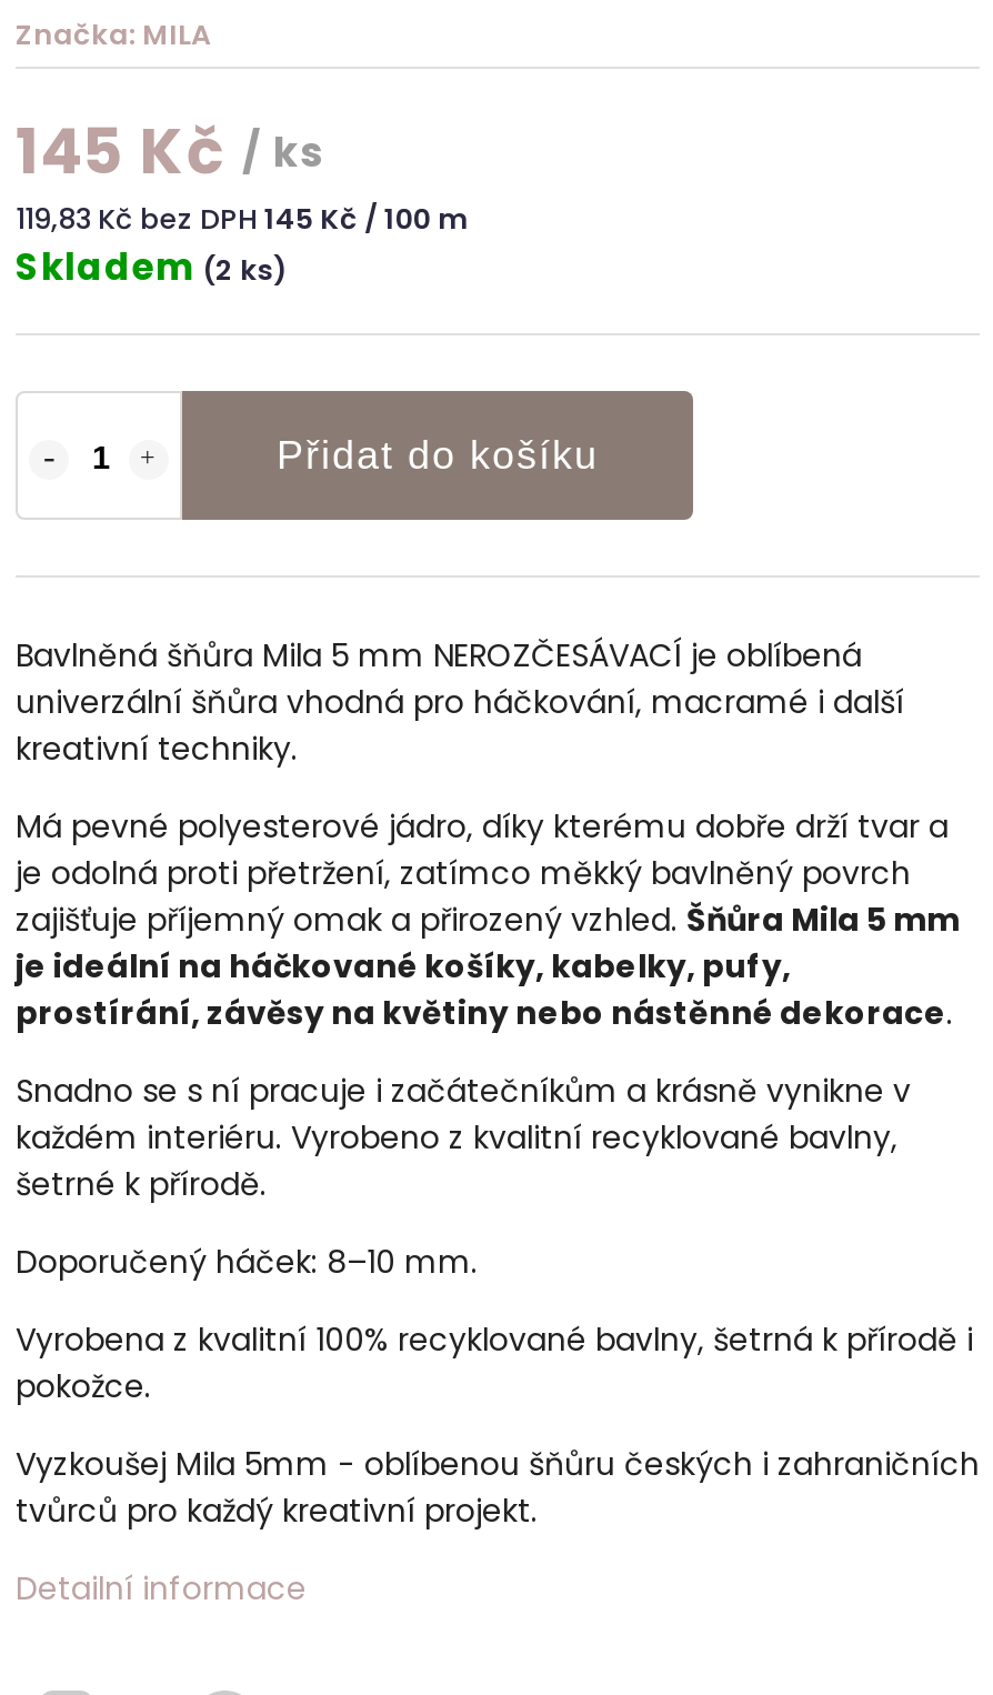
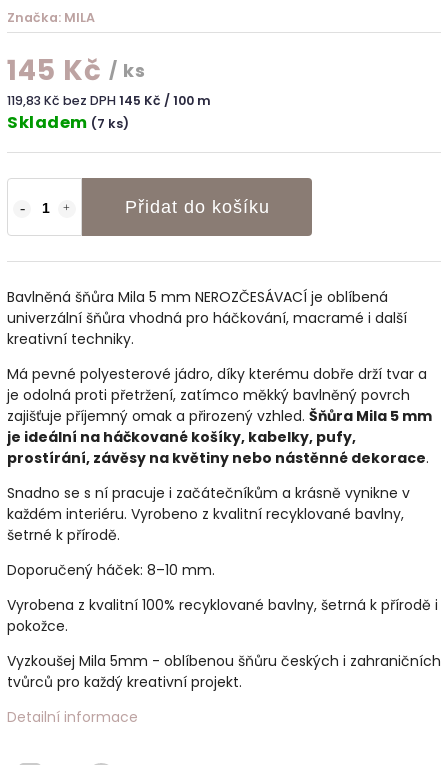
- Skladem (2 ks)
+ Skladem (7 ks)
